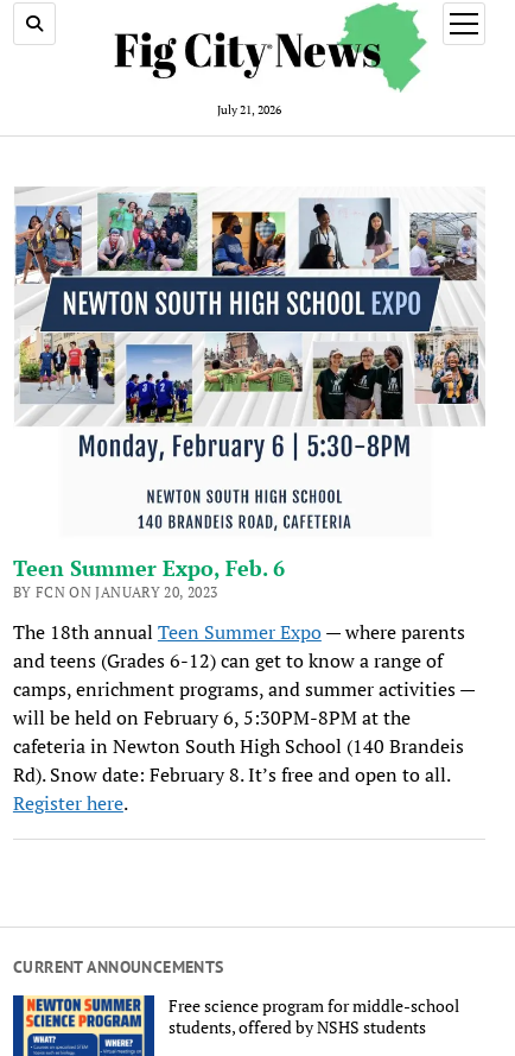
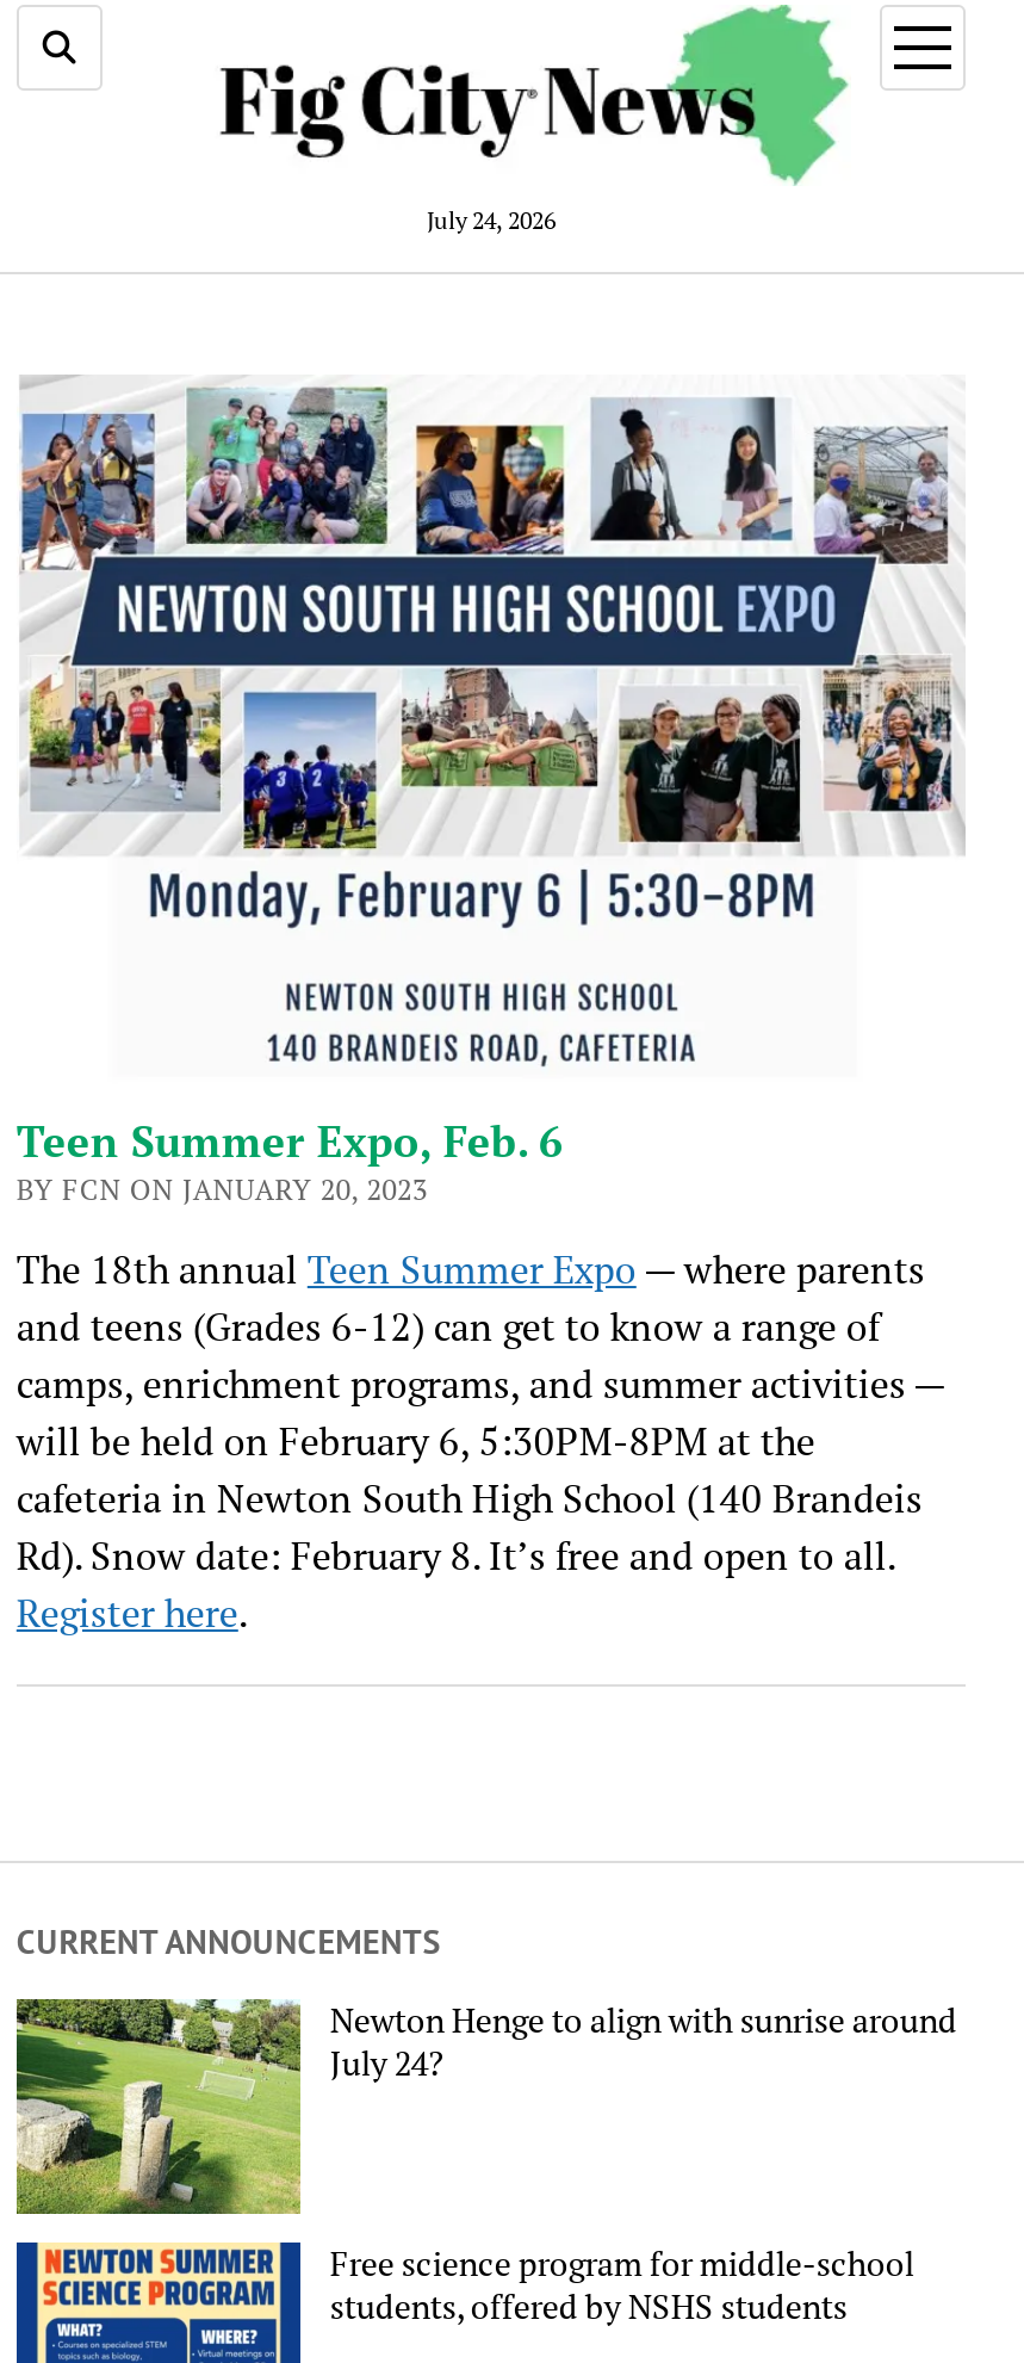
- July 21, 2026
+ July 24, 2026

+ [image]
+ Newton Henge to align with sunrise around
+ July 24?
